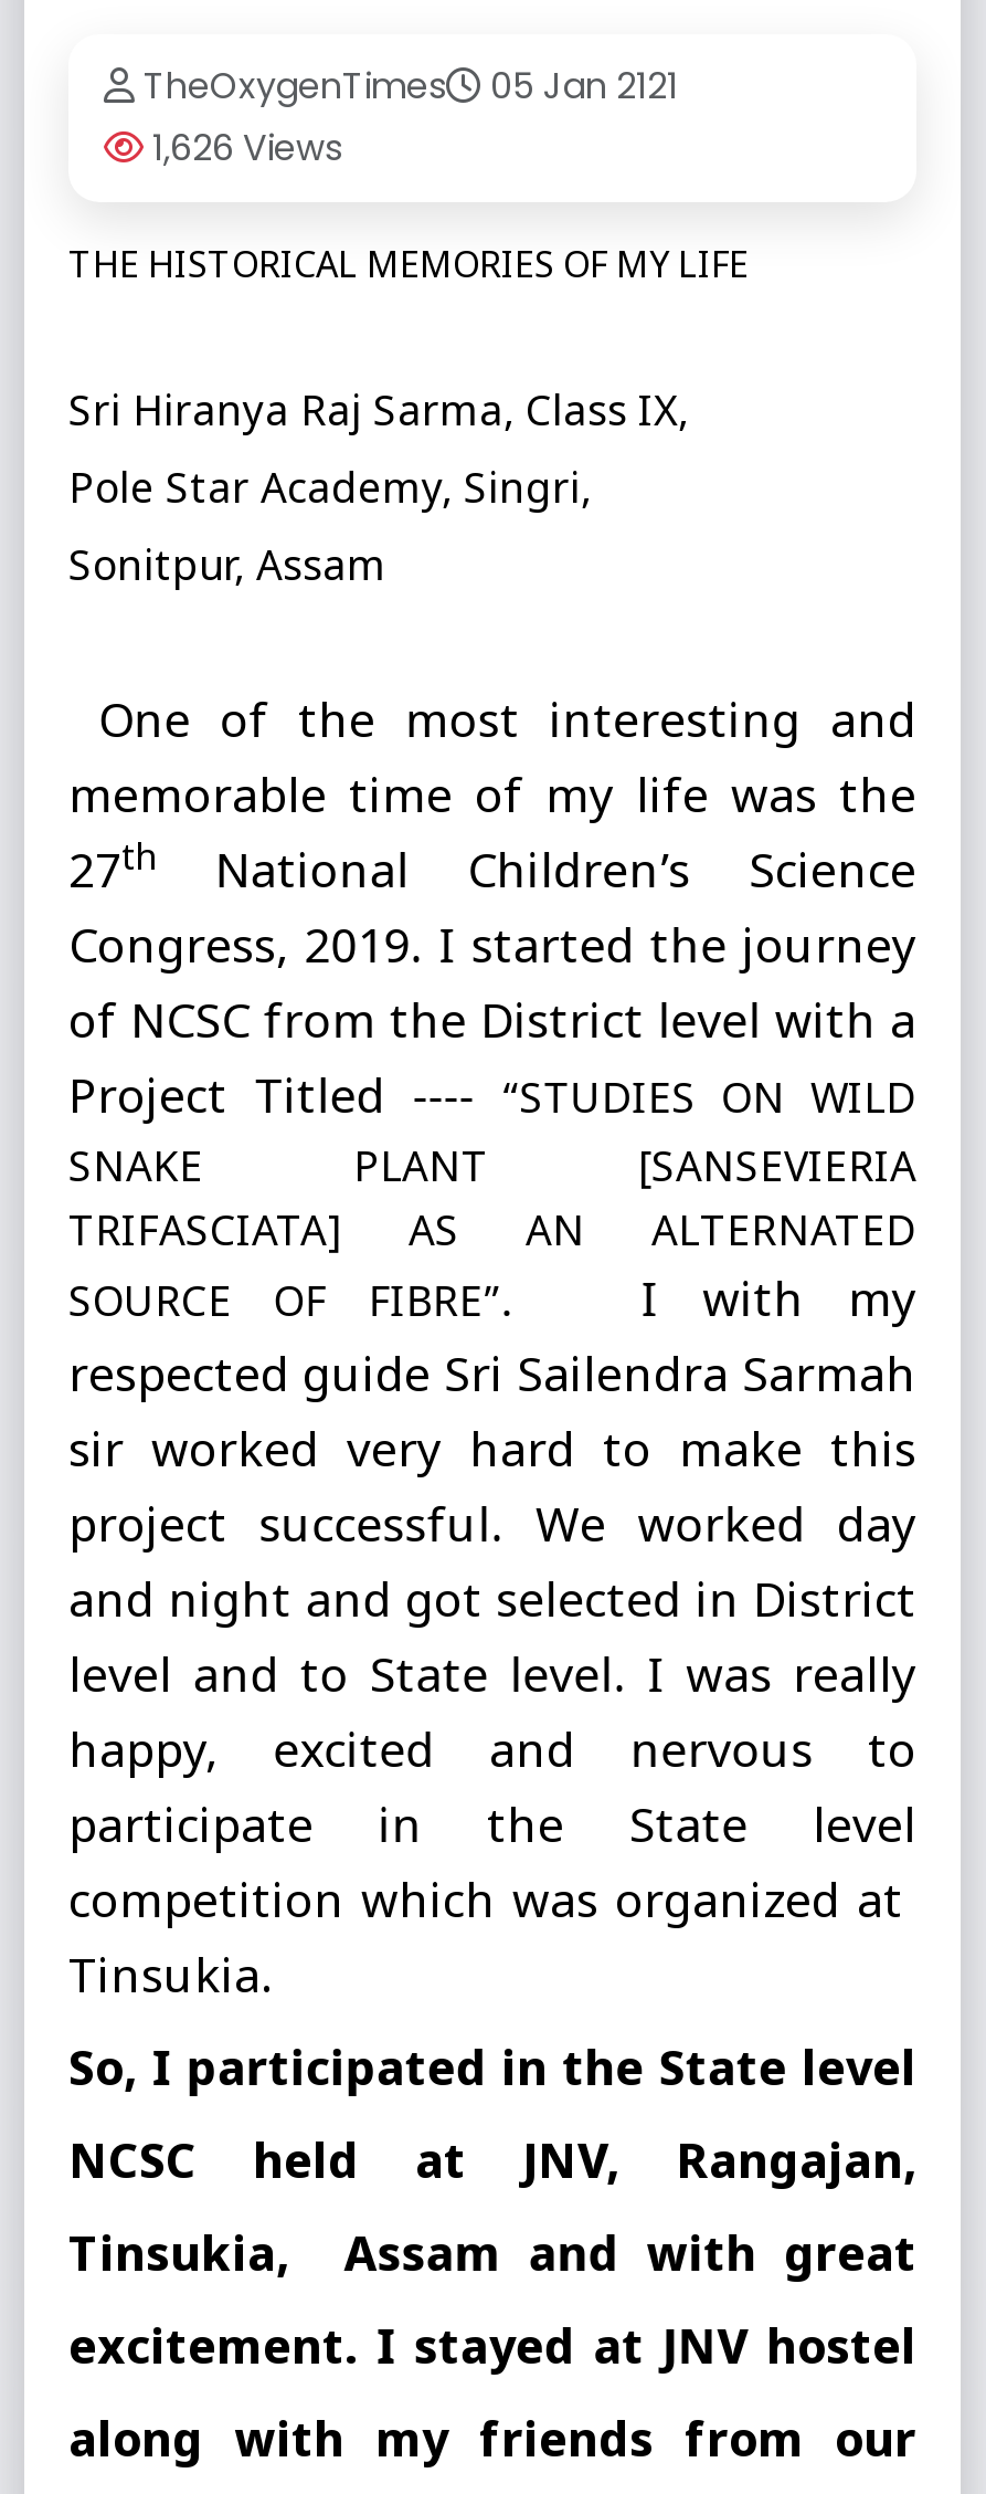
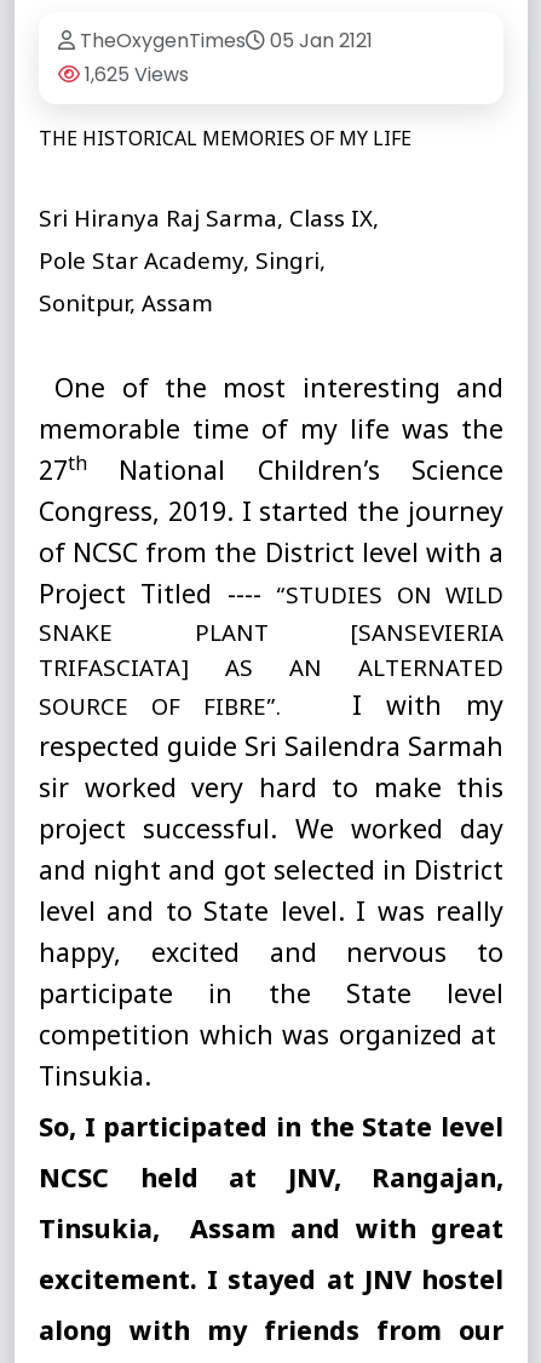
- 1,626 Views
+ 1,625 Views
